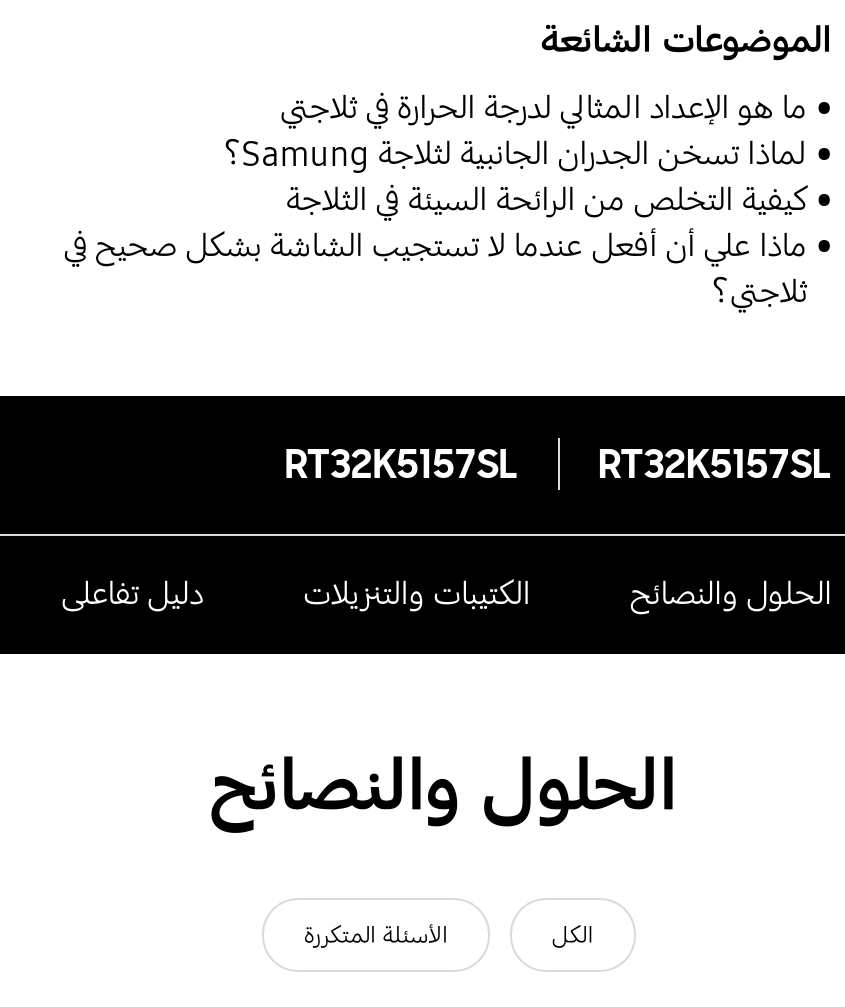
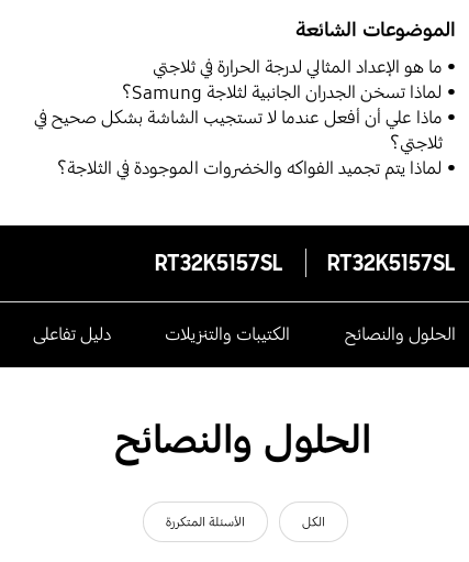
- كيفية التخلص من الرائحة السيئة في الثلاجة

moved up: ماذا علي أن أفعل عندما لا تستجيب الشاشة بشكل صحيح في | ثلاجتي؟

+ لماذا يتم تجميد الفواكه والخضروات الموجودة في الثلاجة؟
